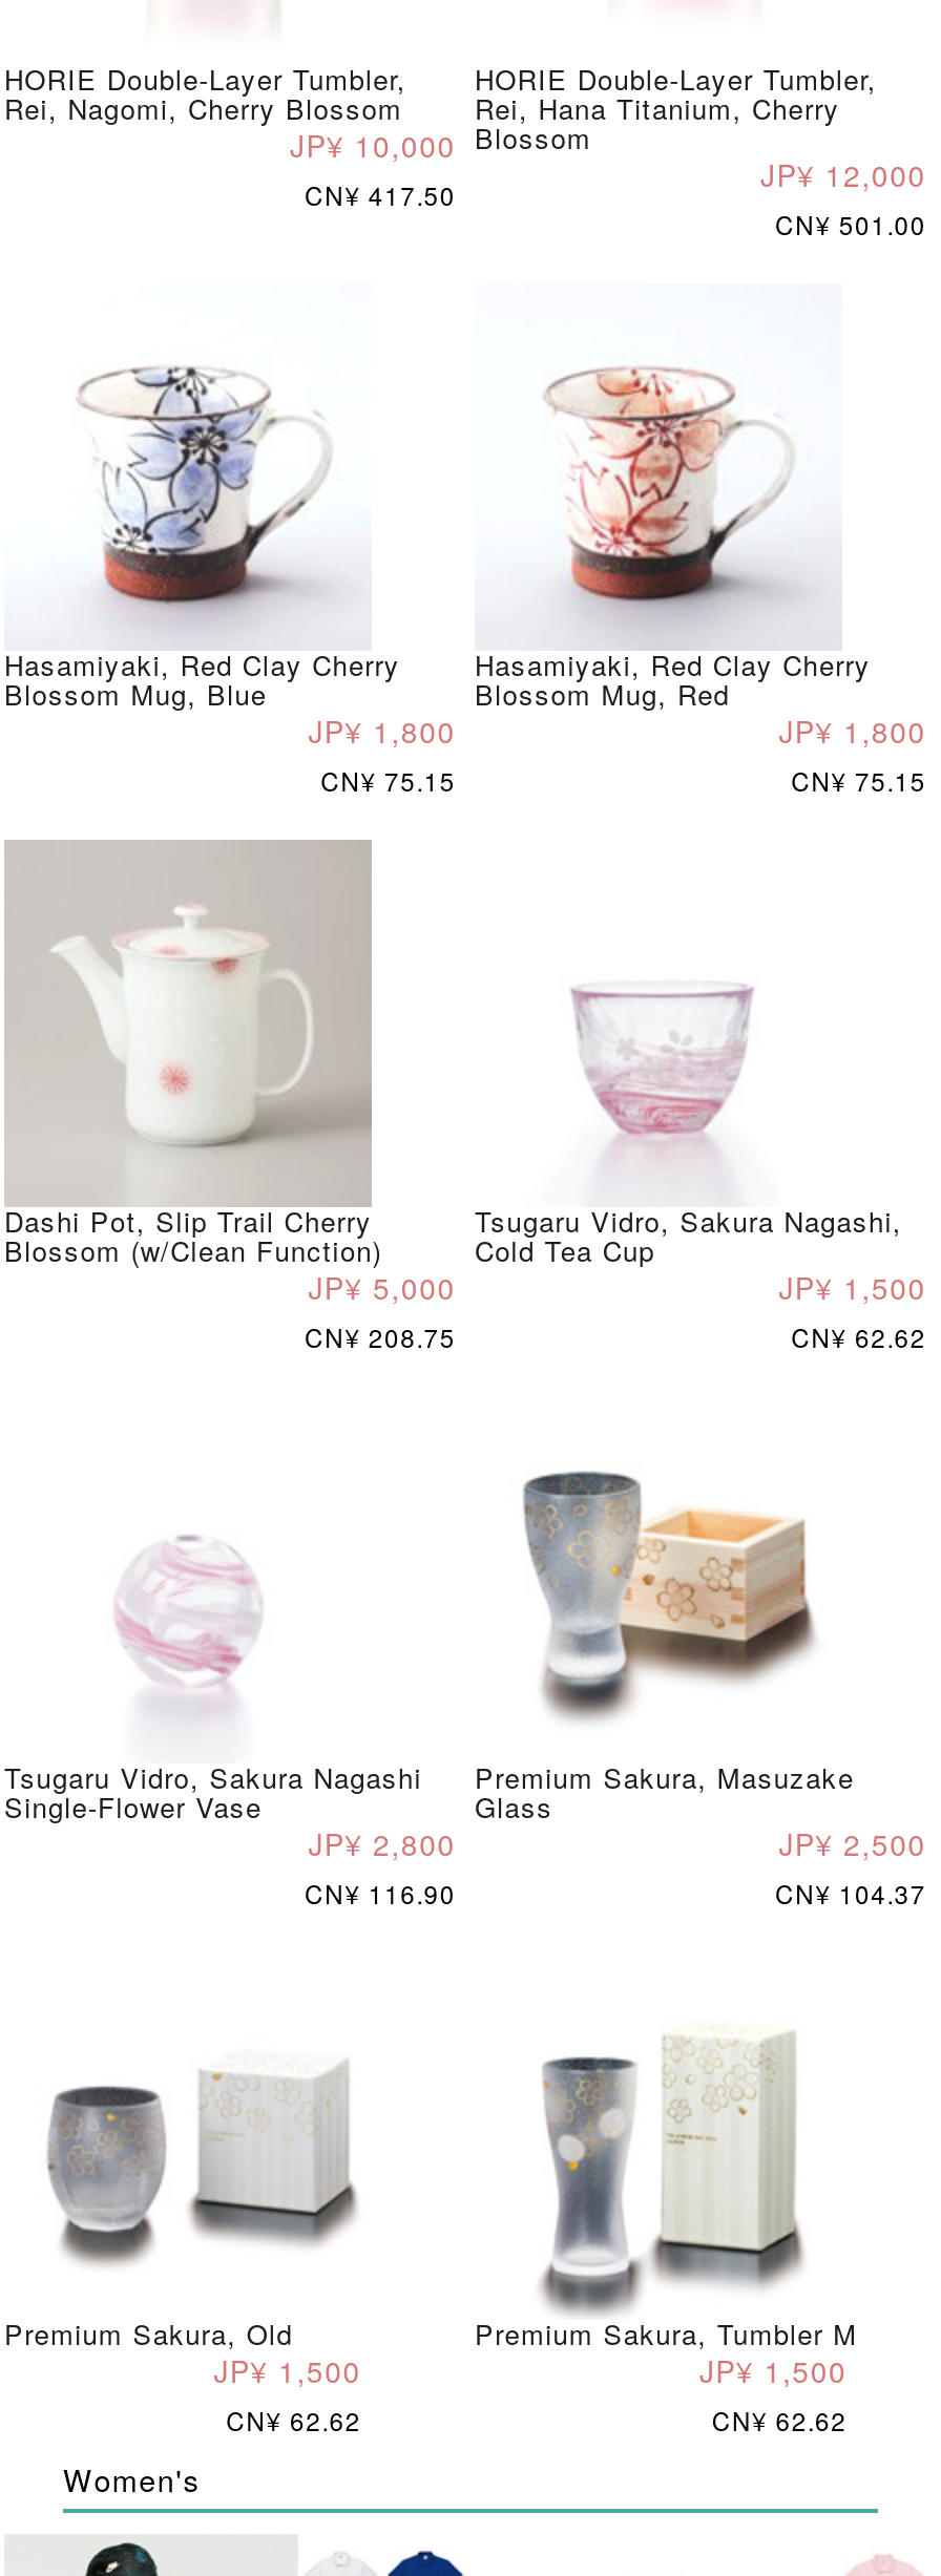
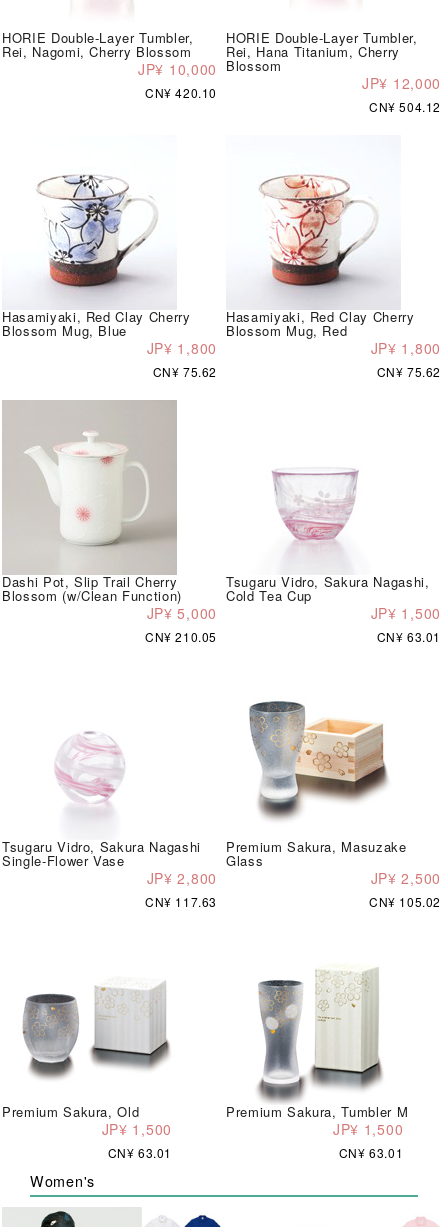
- CN¥ 417.50
+ CN¥ 420.10

- CN¥ 501.00
+ CN¥ 504.12

- CN¥ 75.15
+ CN¥ 75.62

- CN¥ 75.15
+ CN¥ 75.62

- CN¥ 208.75
+ CN¥ 210.05

- CN¥ 62.62
+ CN¥ 63.01

- CN¥ 116.90
+ CN¥ 117.63

- CN¥ 104.37
+ CN¥ 105.02

- CN¥ 62.62
+ CN¥ 63.01

- CN¥ 62.62
+ CN¥ 63.01
